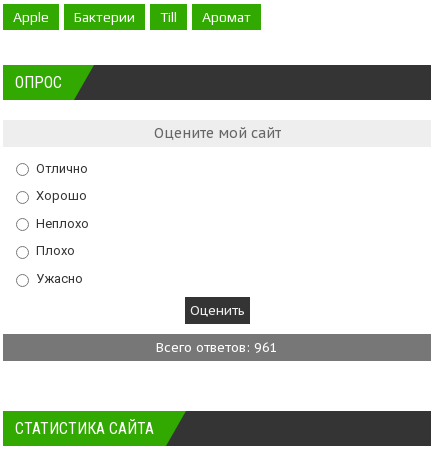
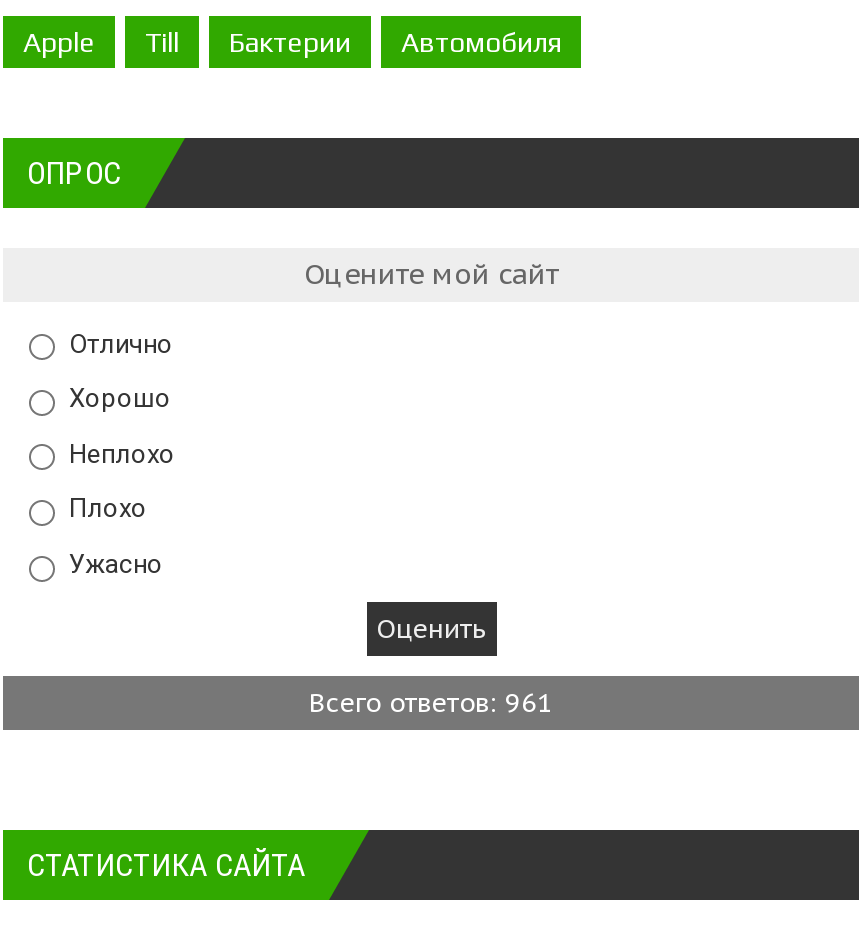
- Till
- Аромат
+ Автомобиля

+ Till
